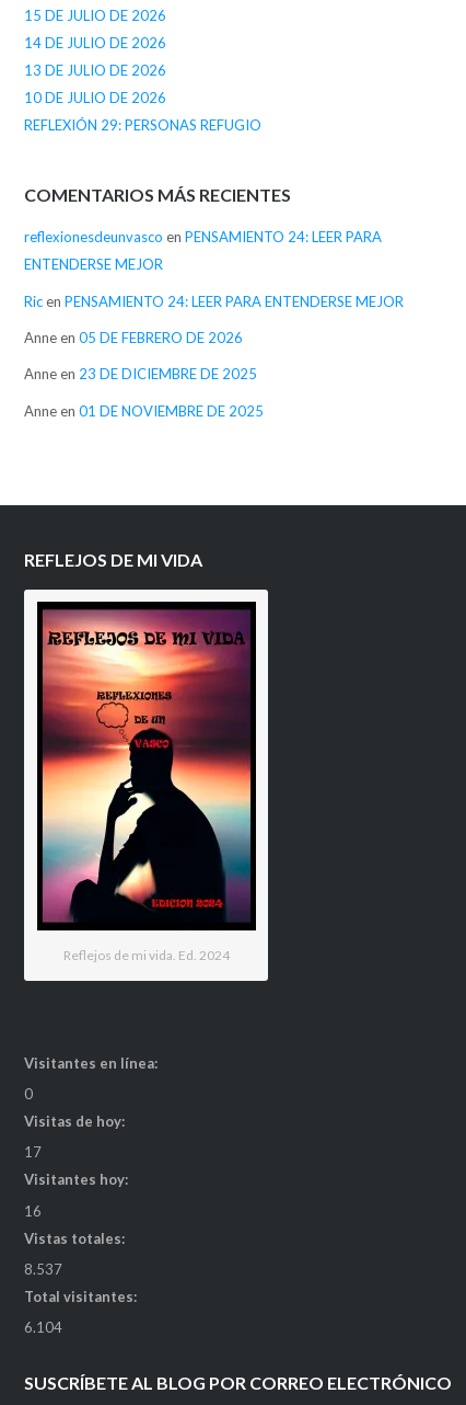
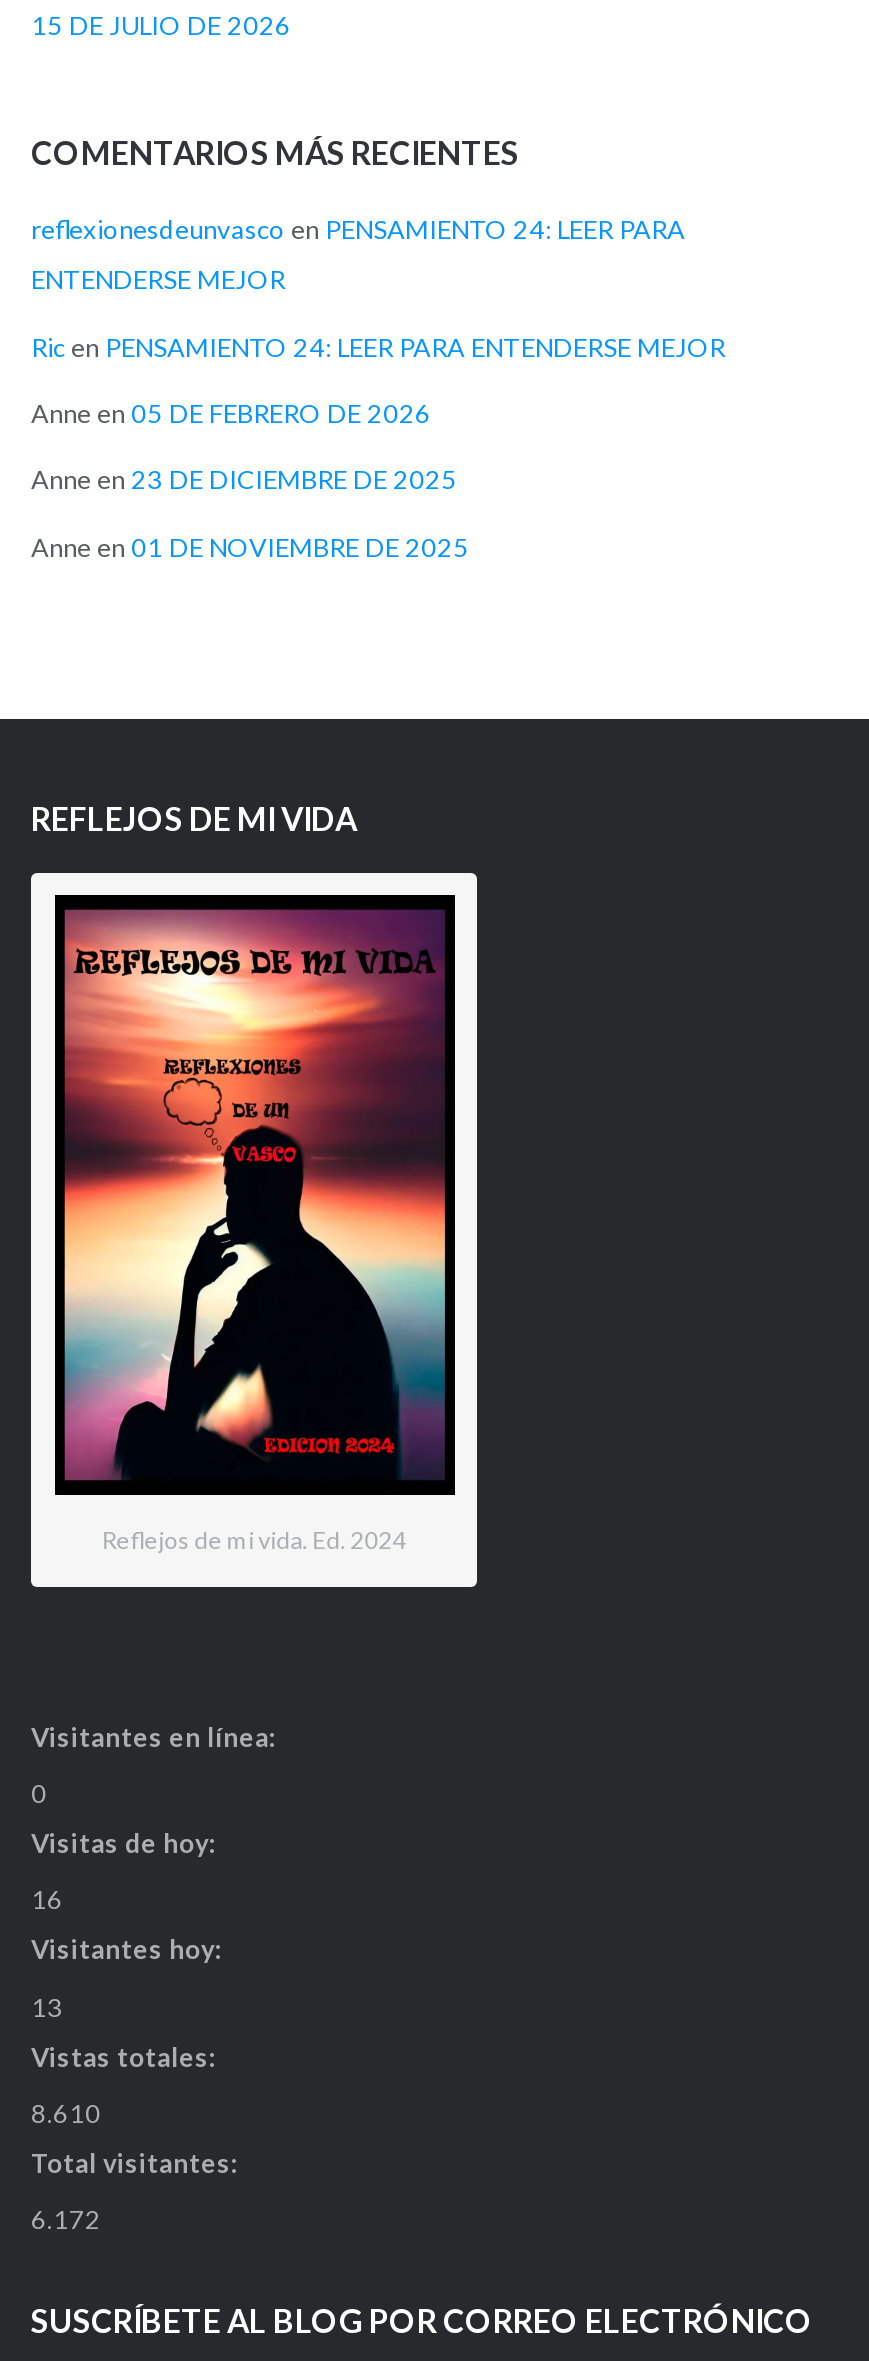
- 14 DE JULIO DE 2026
- 13 DE JULIO DE 2026
- 10 DE JULIO DE 2026
- REFLEXIÓN 29: PERSONAS REFUGIO

- 17
+ 16

- 16
+ 13

- 8.537
+ 8.610

- 6.104
+ 6.172
